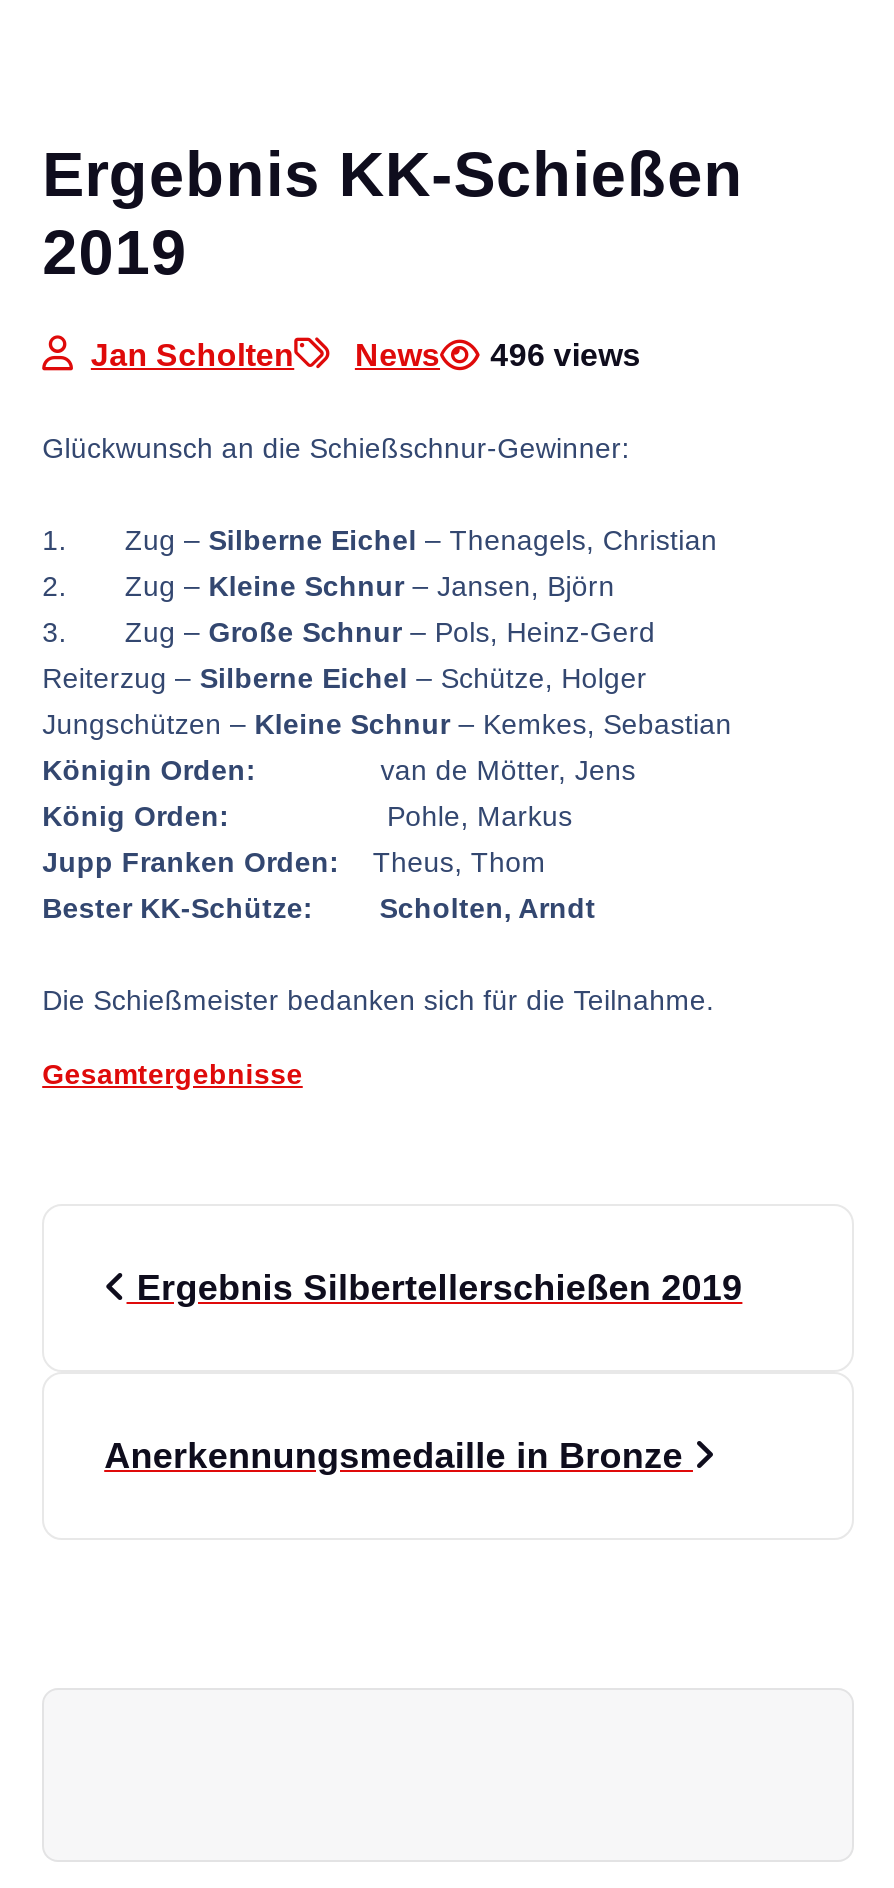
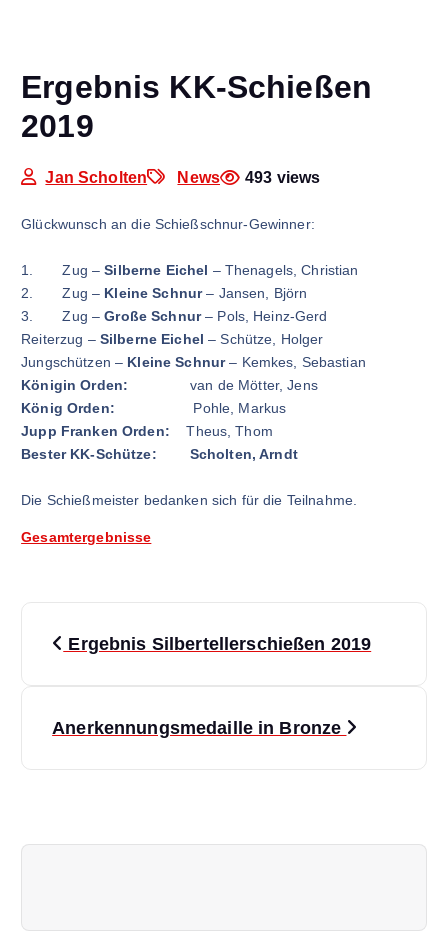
- Jan Scholten News 496 views
+ Jan Scholten News 493 views
